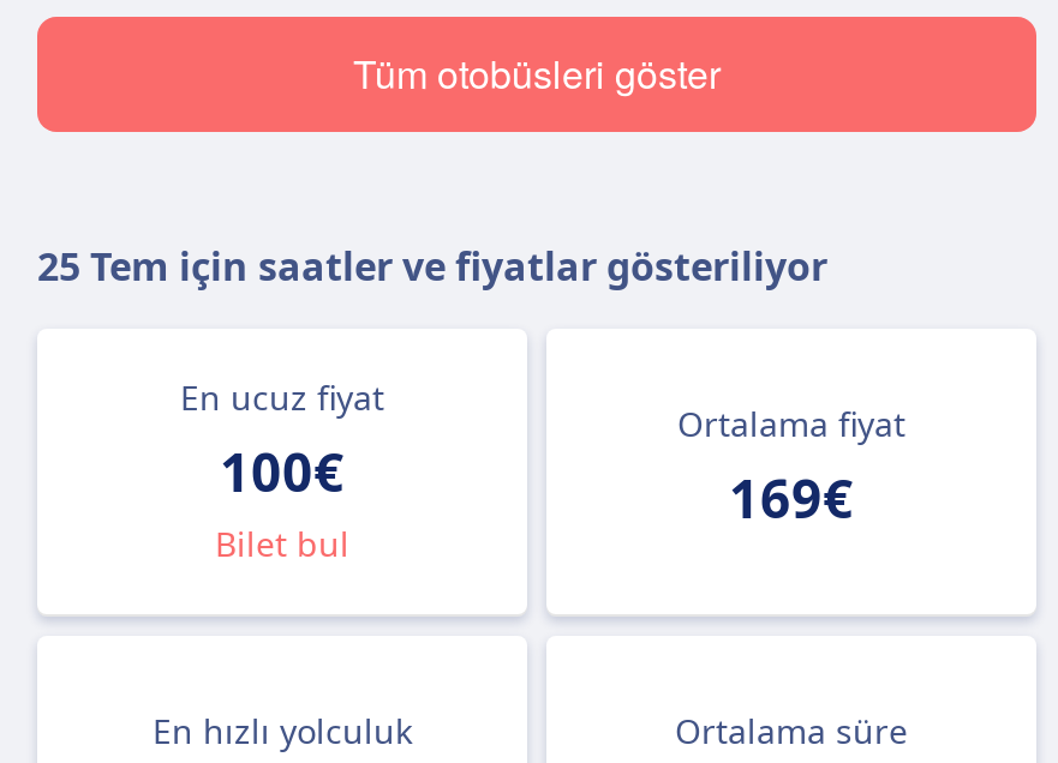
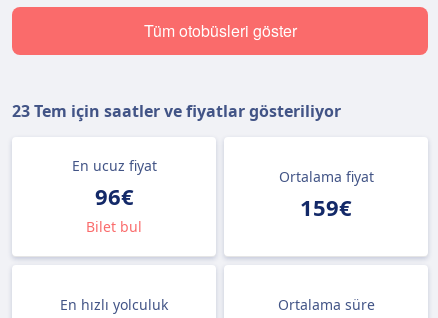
- 25 Tem için saatler ve fiyatlar gösteriliyor
+ 23 Tem için saatler ve fiyatlar gösteriliyor

- 100€
+ 96€

- 169€
+ 159€
